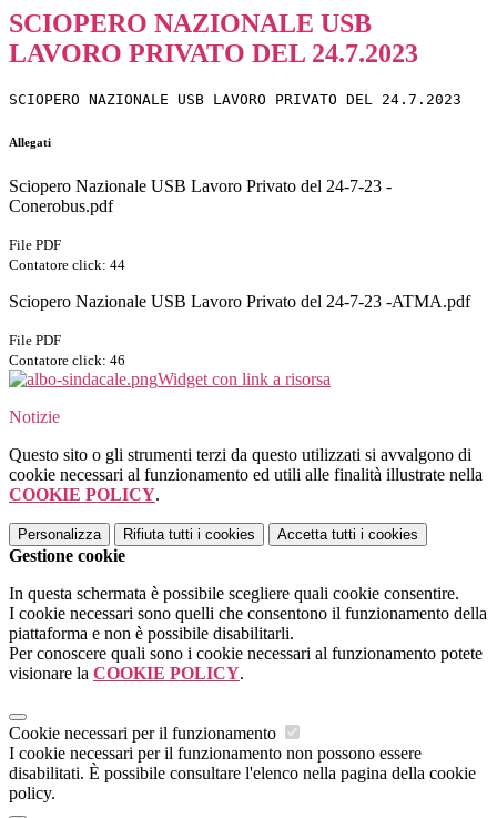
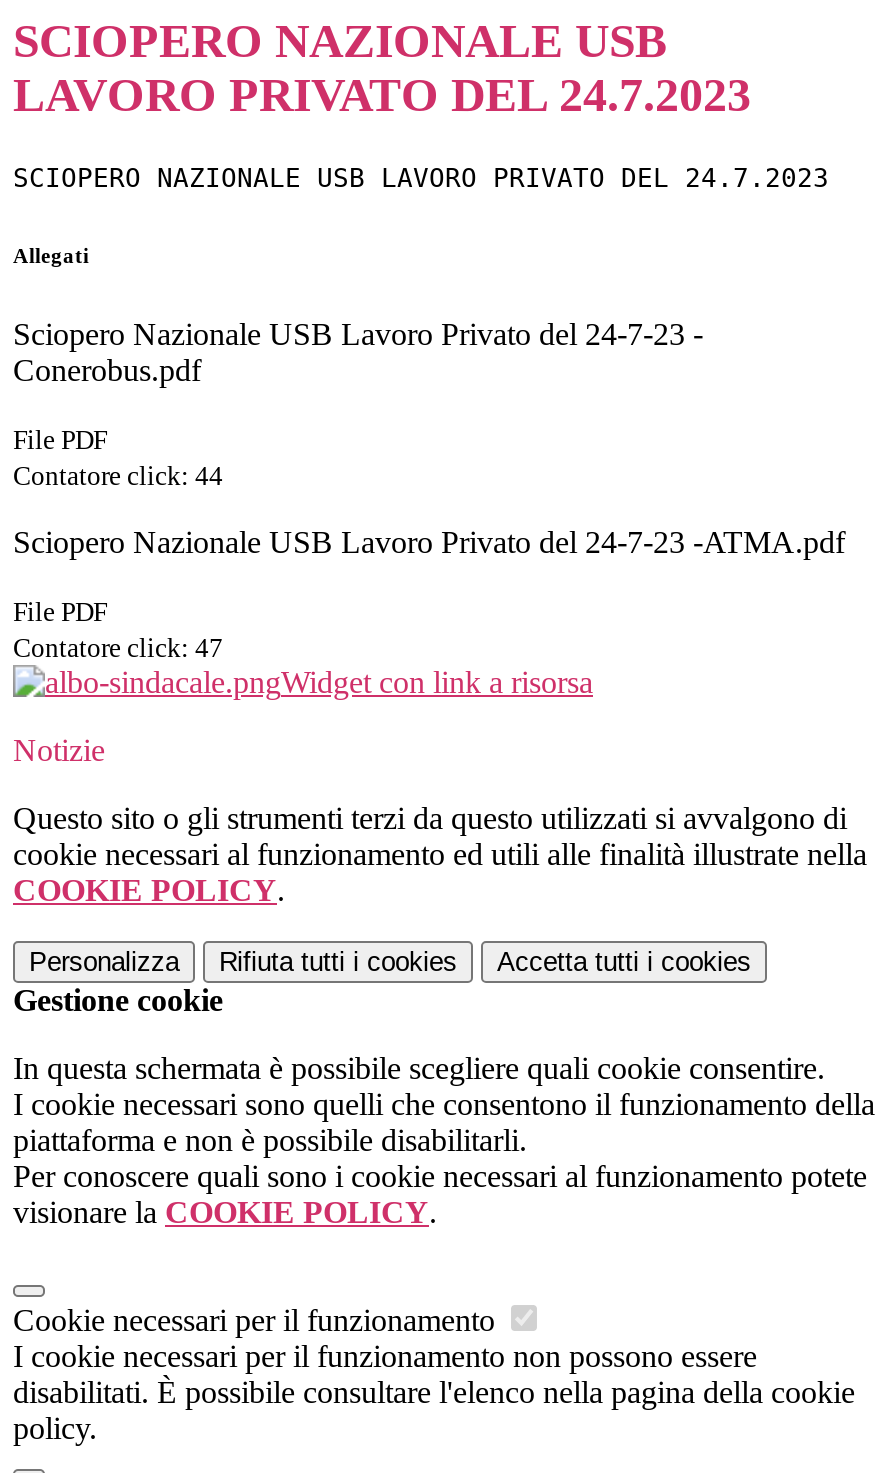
- Contatore click: 46
+ Contatore click: 47
